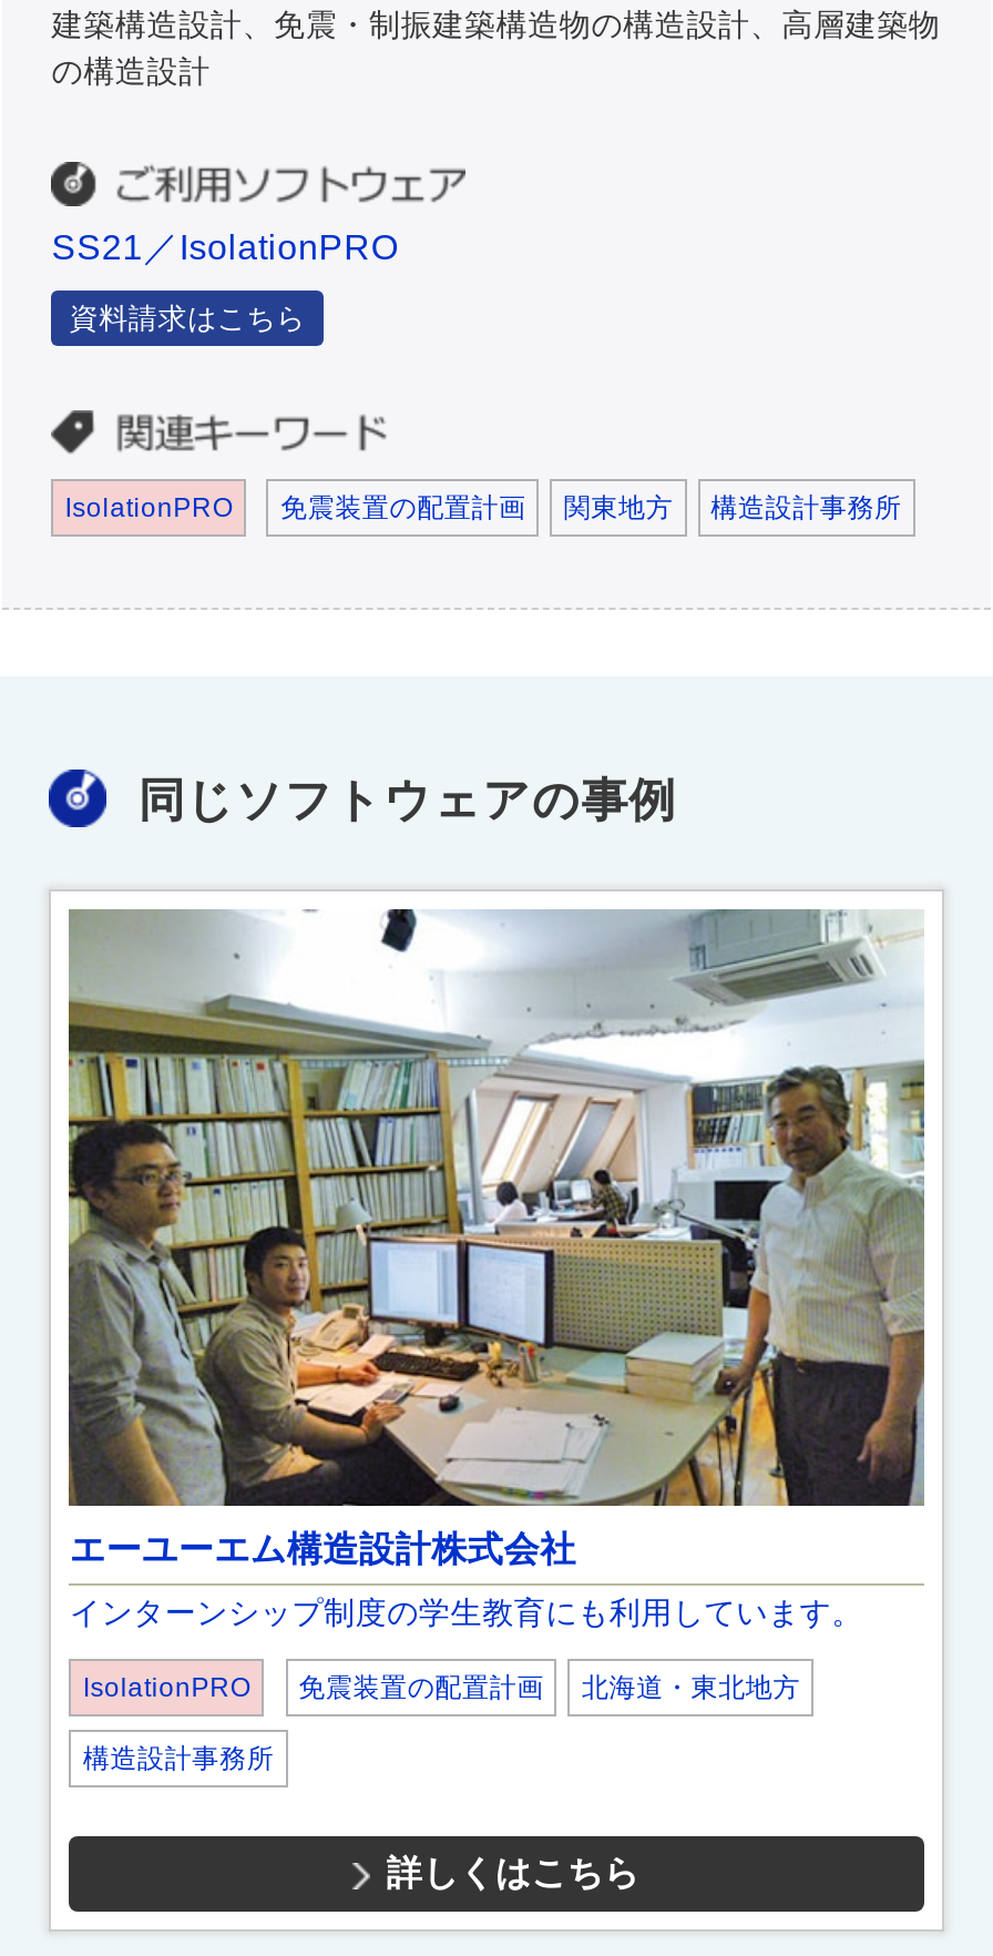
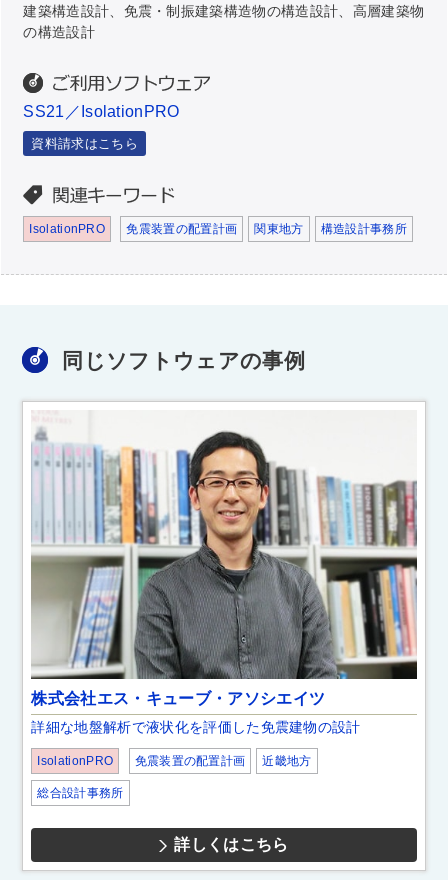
- [image]
- エーユーエム構造設計株式会社
+ [image]
+ 株式会社エス・キューブ・アソシエイツ

- インターンシップ制度の学生教育にも利用しています。
+ 詳細な地盤解析で液状化を評価した免震建物の設計

- 北海道・東北地方
+ 近畿地方

- 構造設計事務所
+ 総合設計事務所
